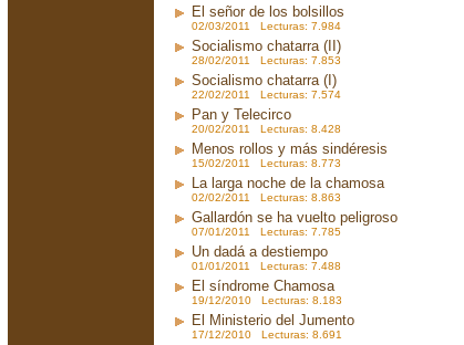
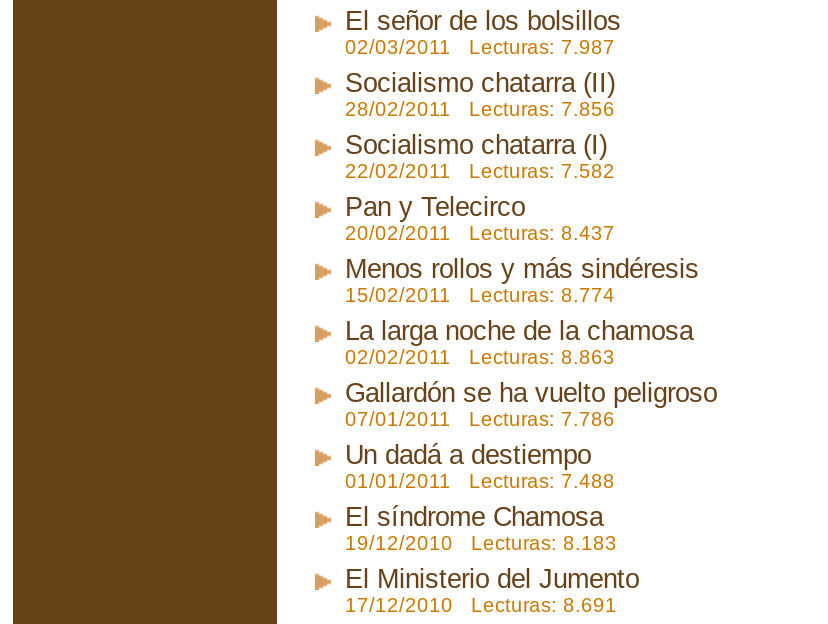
- 02/03/2011 Lecturas: 7.984
+ 02/03/2011 Lecturas: 7.987

- 28/02/2011 Lecturas: 7.853
+ 28/02/2011 Lecturas: 7.856

- 22/02/2011 Lecturas: 7.574
+ 22/02/2011 Lecturas: 7.582

- 20/02/2011 Lecturas: 8.428
+ 20/02/2011 Lecturas: 8.437

- 15/02/2011 Lecturas: 8.773
+ 15/02/2011 Lecturas: 8.774

- 07/01/2011 Lecturas: 7.785
+ 07/01/2011 Lecturas: 7.786
